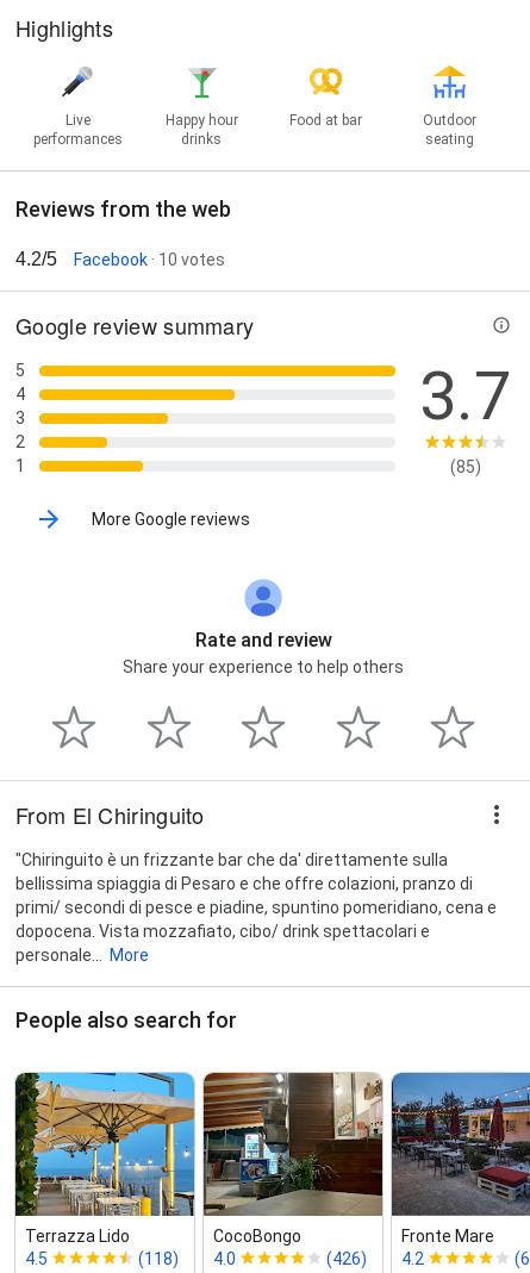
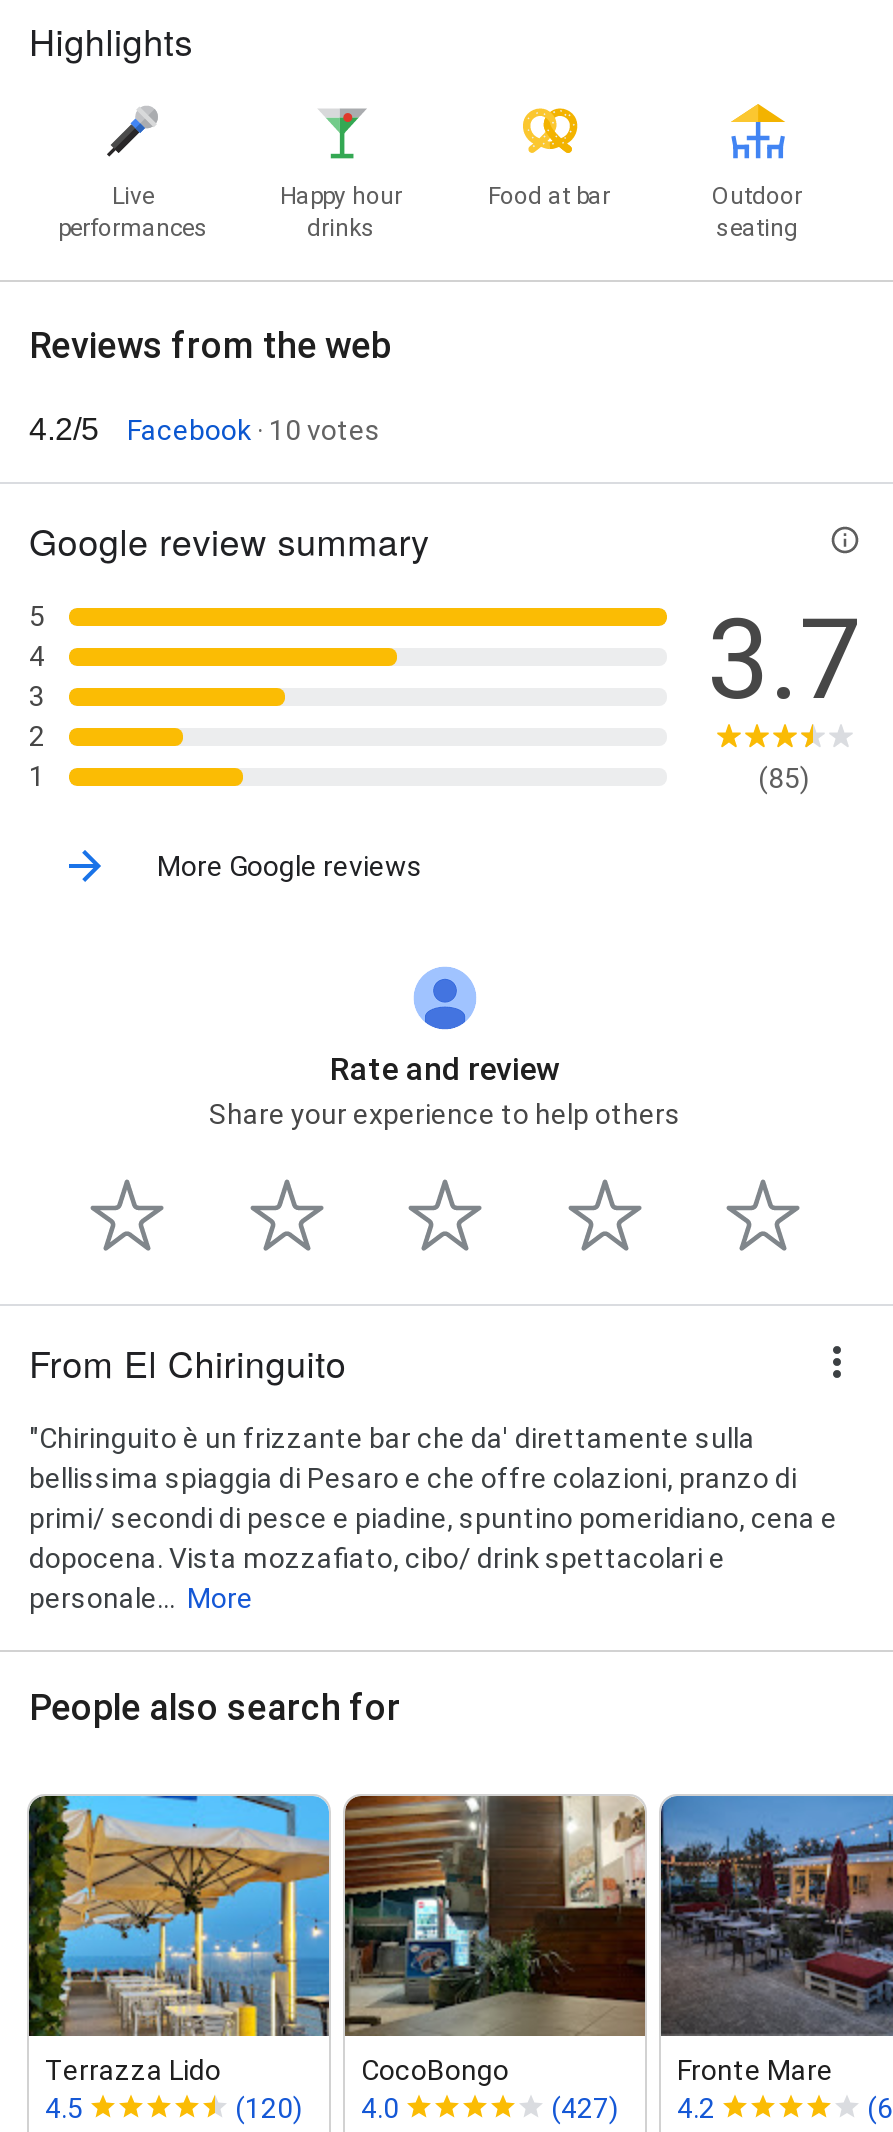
- (118) 4.0
+ (120) 4.0

- (426) 4.2
+ (427) 4.2
